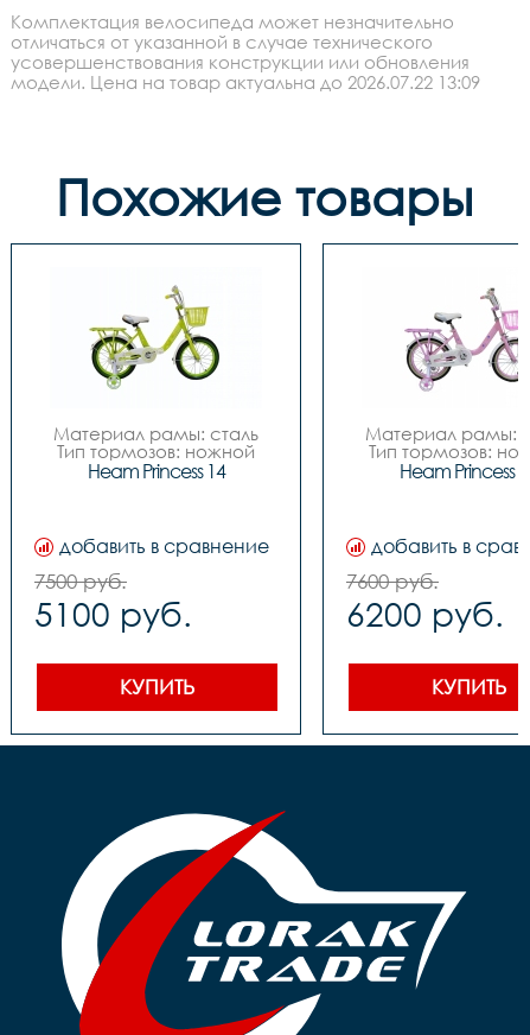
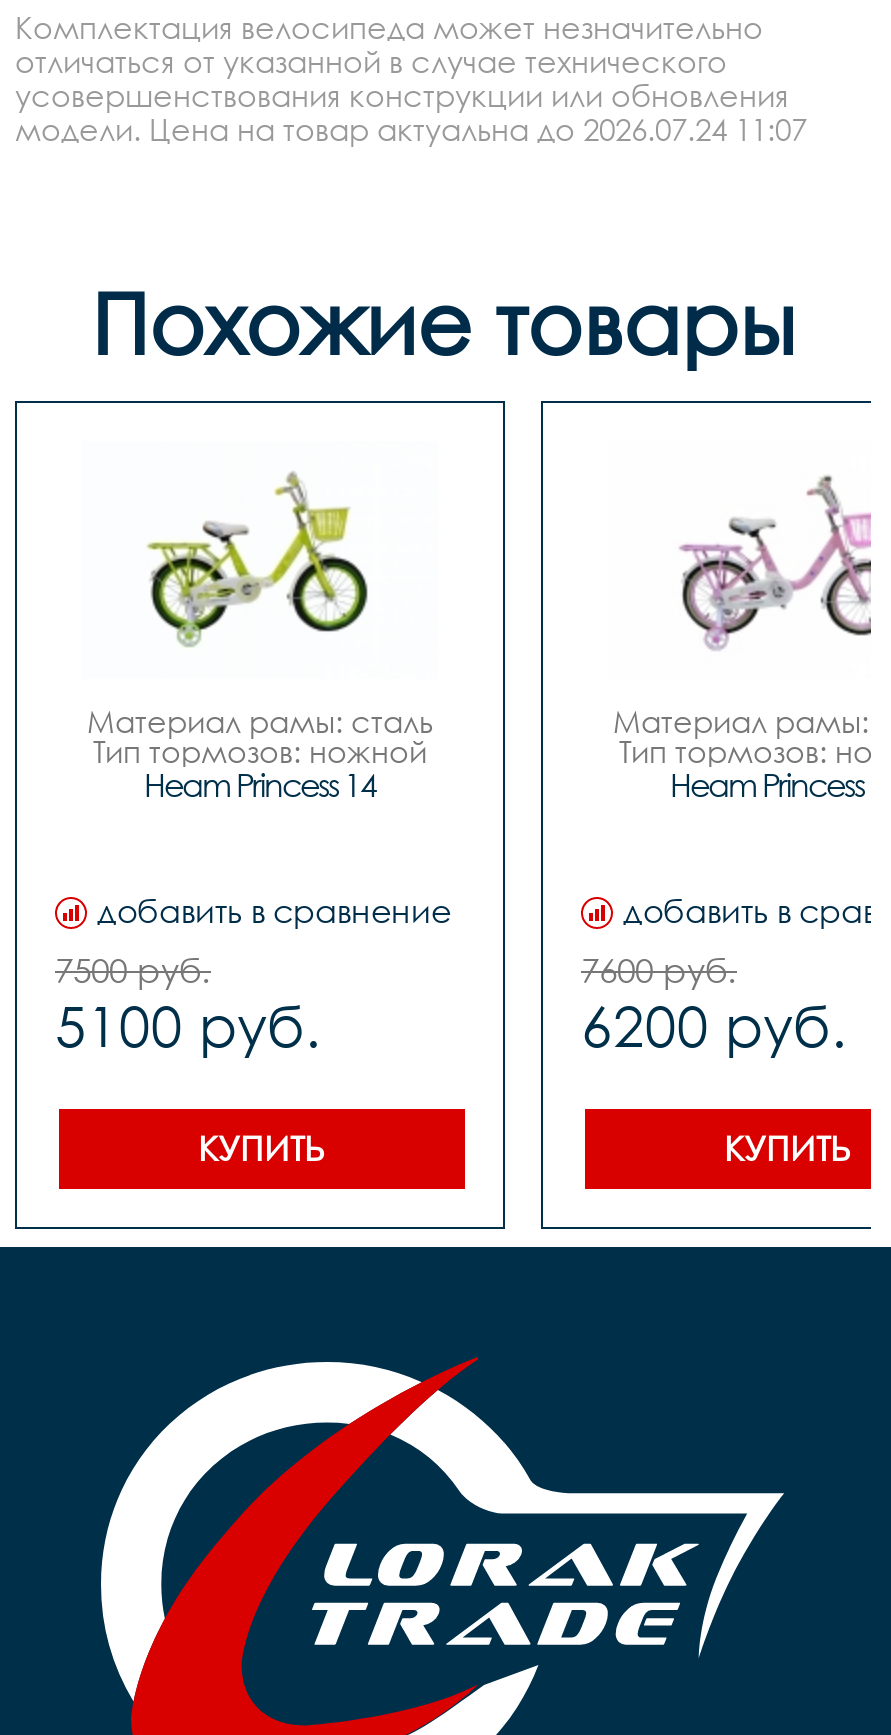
- модели. Цена на товар актуальна до 2026.07.22 13:09
+ модели. Цена на товар актуальна до 2026.07.24 11:07
